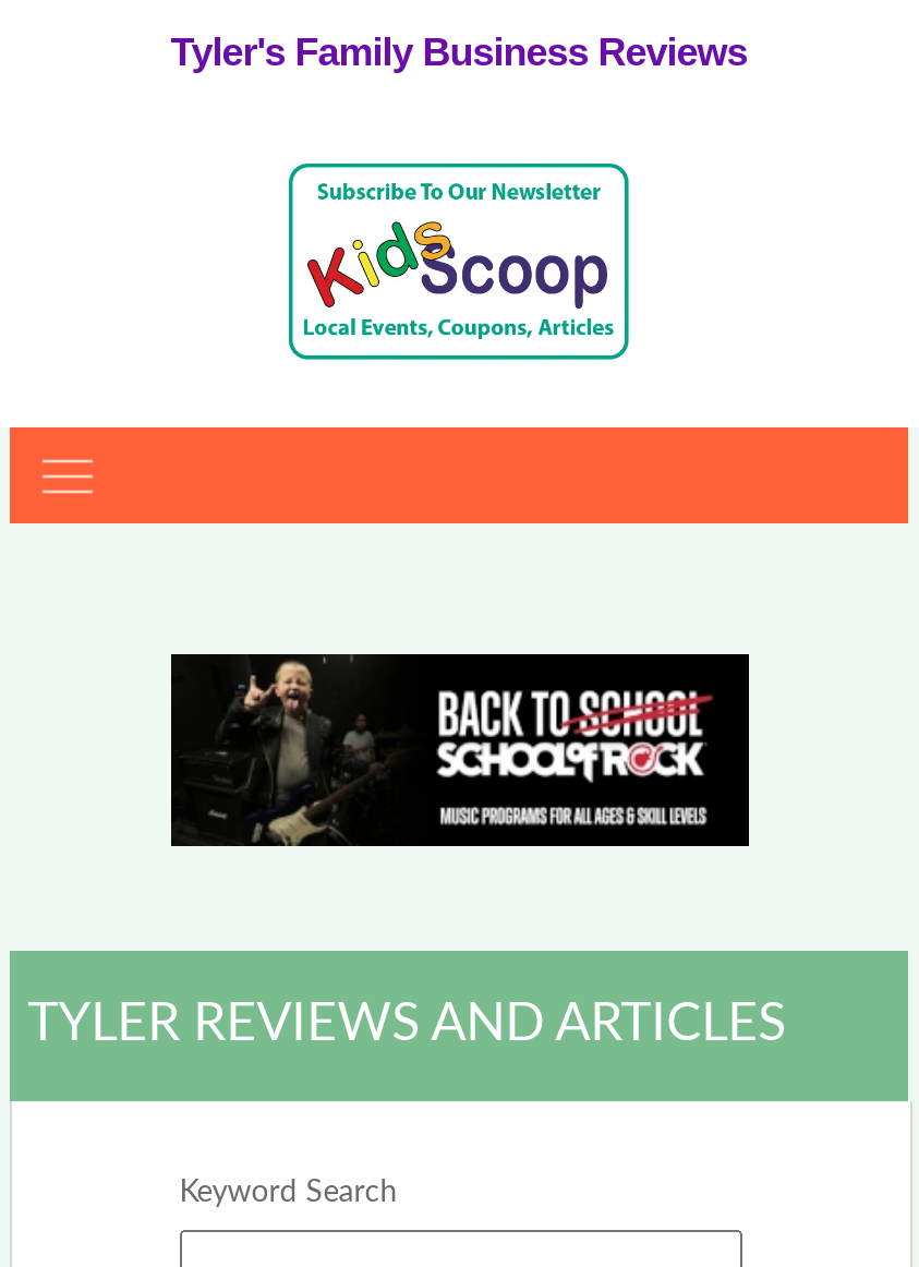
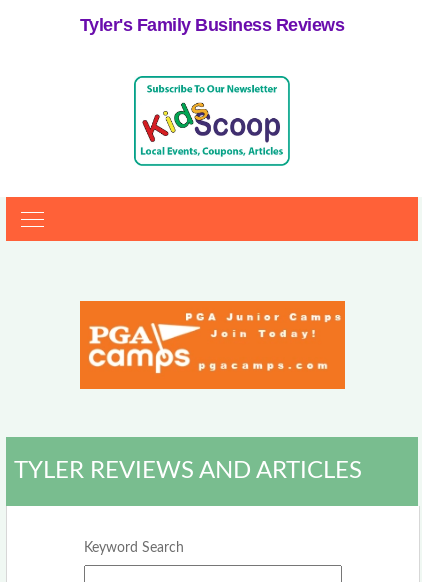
- [image]
+ [image]
